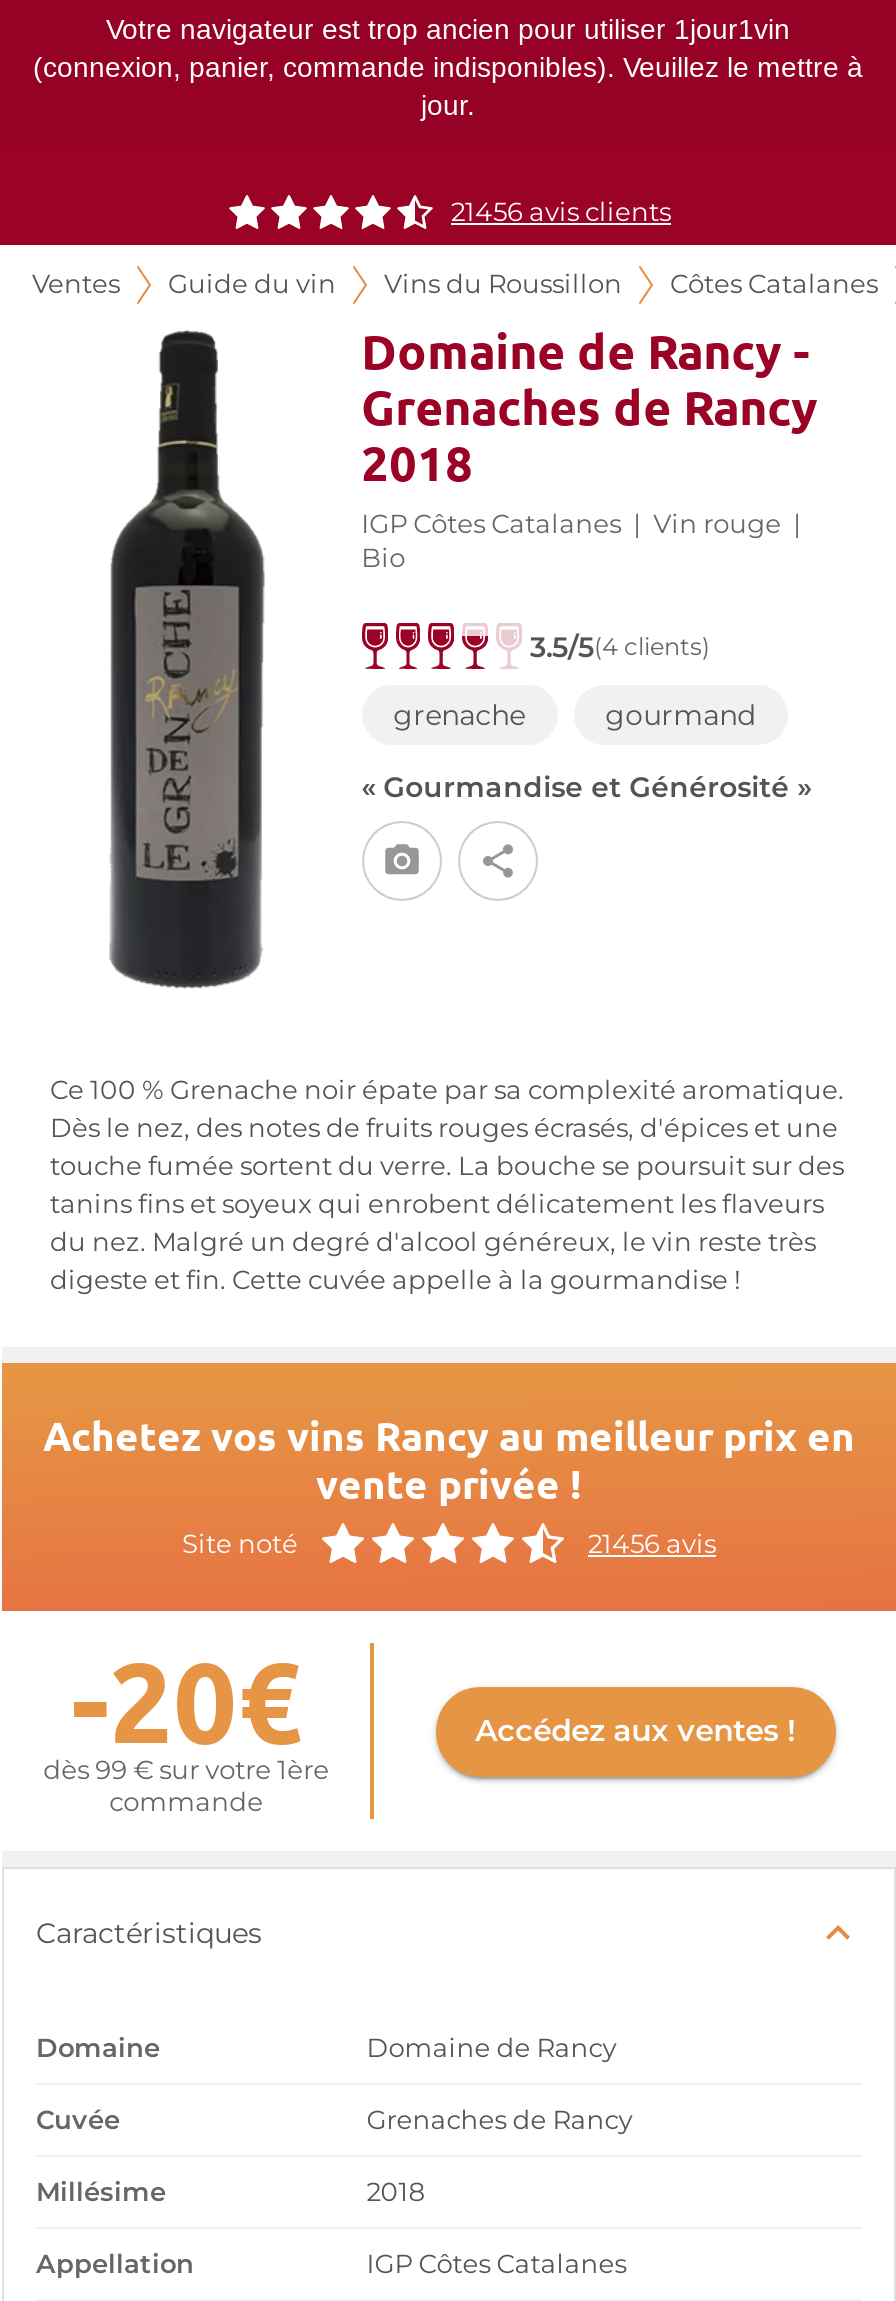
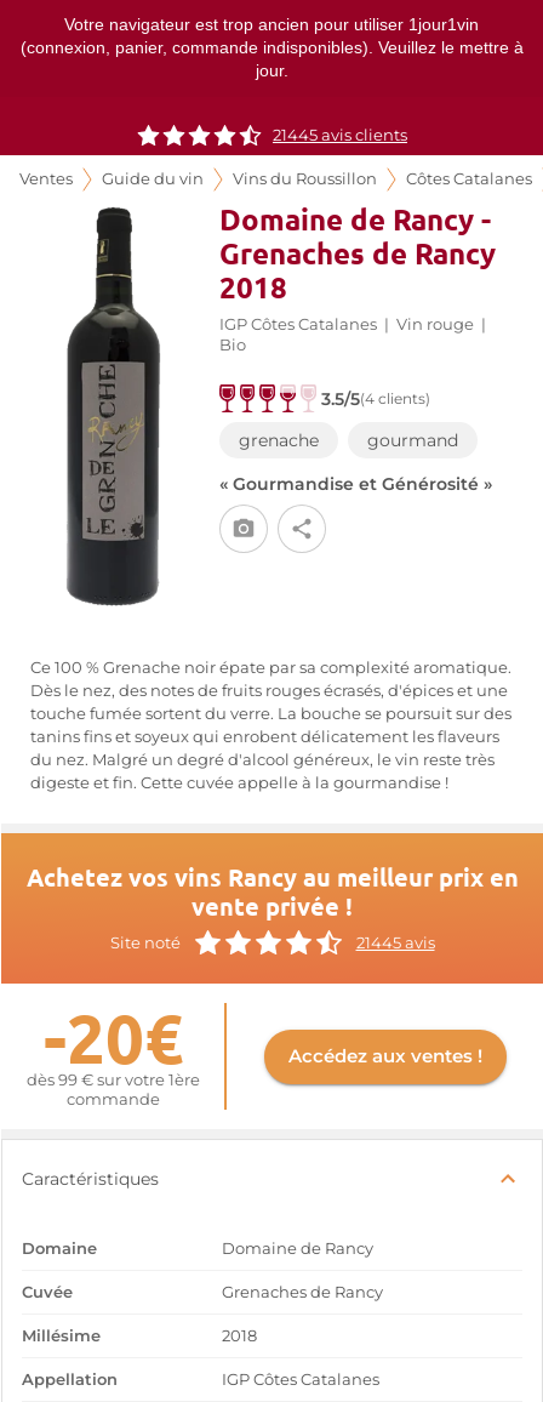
- 21456 avis clients
+ 21445 avis clients

- 21456 avis
+ 21445 avis
